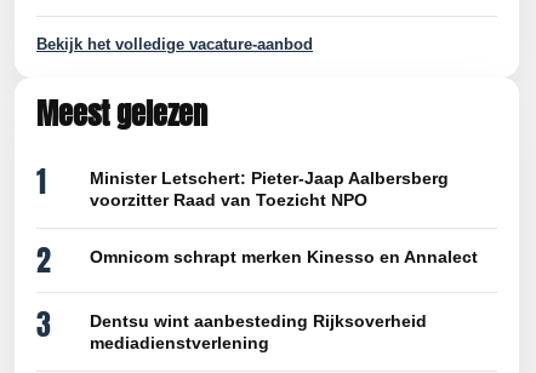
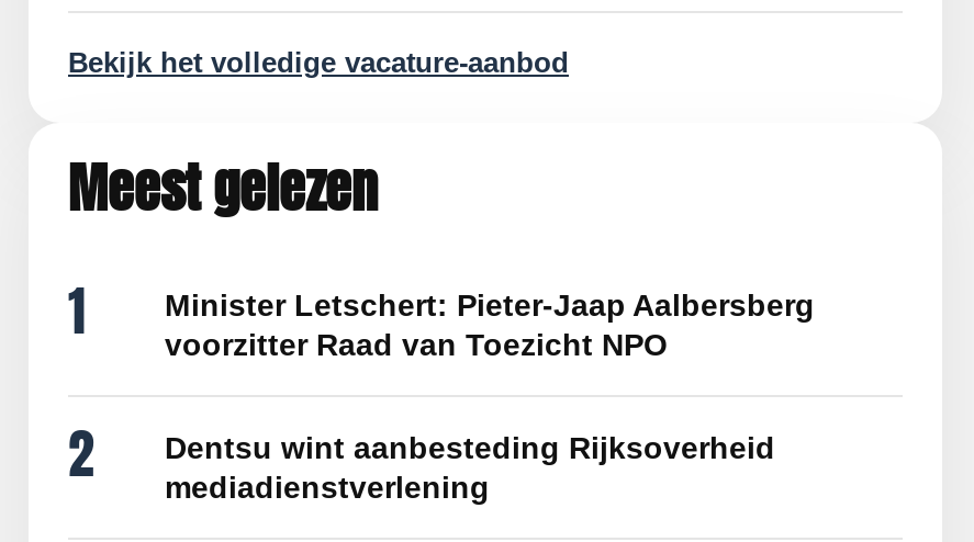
- Omnicom schrapt merken Kinesso en Annalect
- 3
